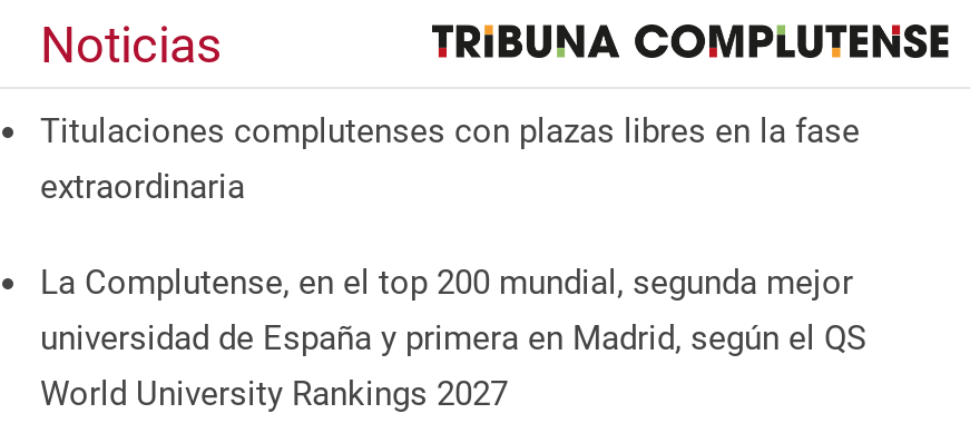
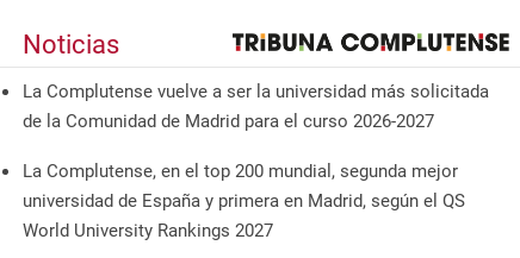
- Titulaciones complutenses con plazas libres en la fase
- extraordinaria
+ La Complutense vuelve a ser la universidad más solicitada
+ de la Comunidad de Madrid para el curso 2026-2027
